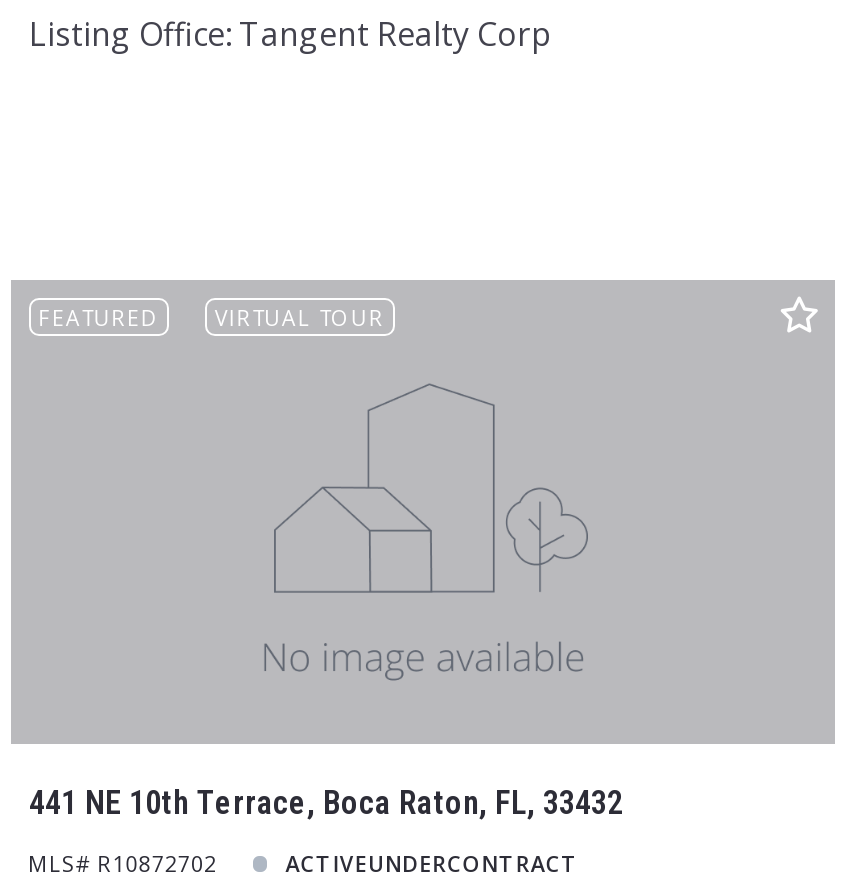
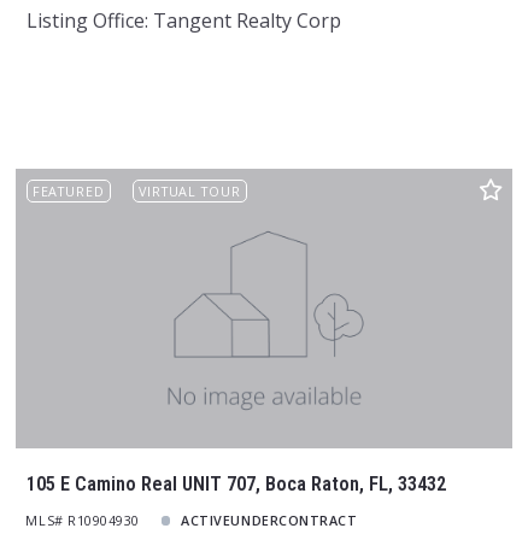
- 441 NE 10th Terrace, Boca Raton, FL, 33432
+ 105 E Camino Real UNIT 707, Boca Raton, FL, 33432

- MLS# R10872702
+ MLS# R10904930
